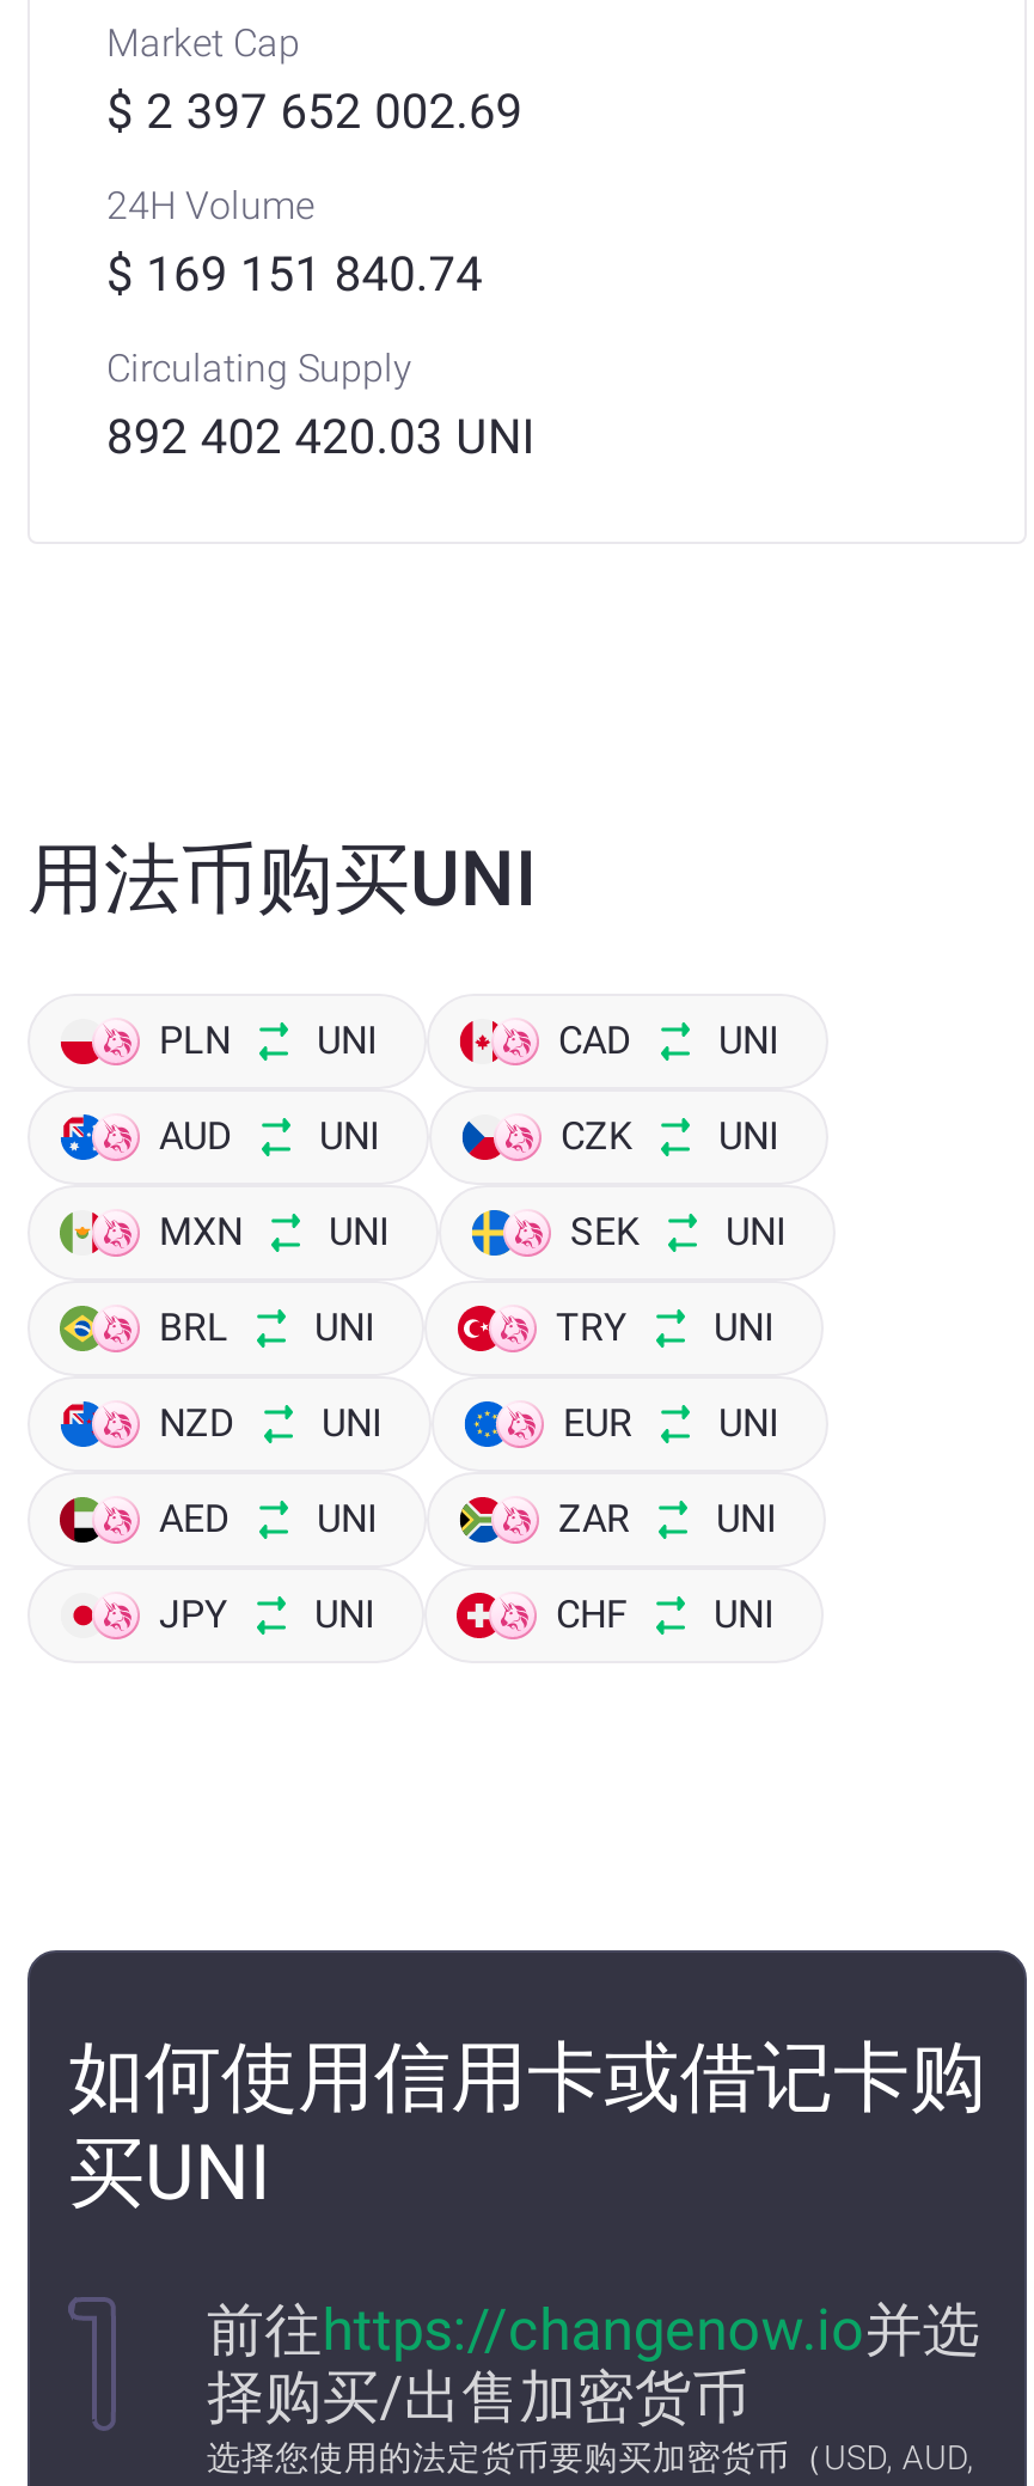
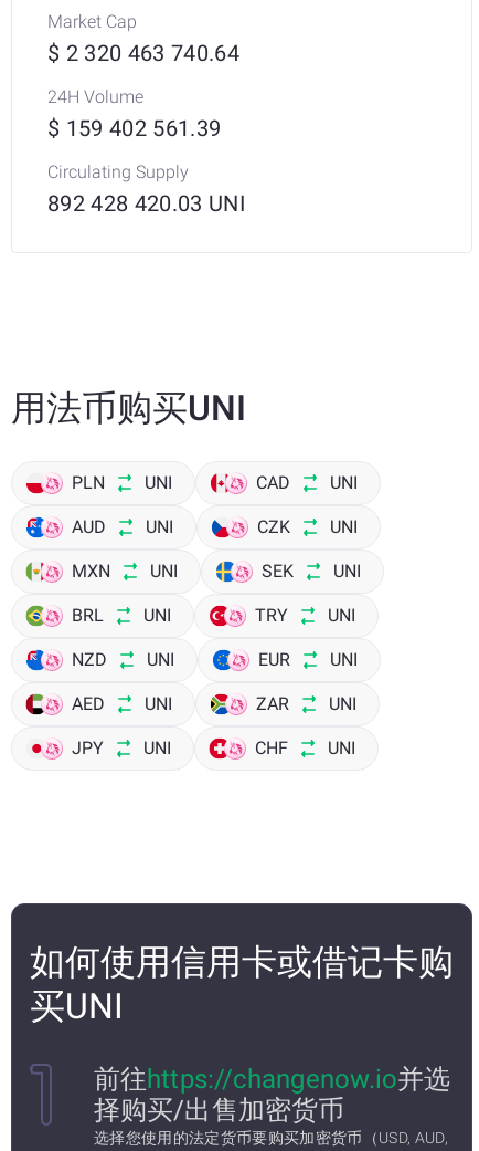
- $ 2 397 652 002.69
+ $ 2 320 463 740.64

- $ 169 151 840.74
+ $ 159 402 561.39

- 892 402 420.03 UNI
+ 892 428 420.03 UNI
